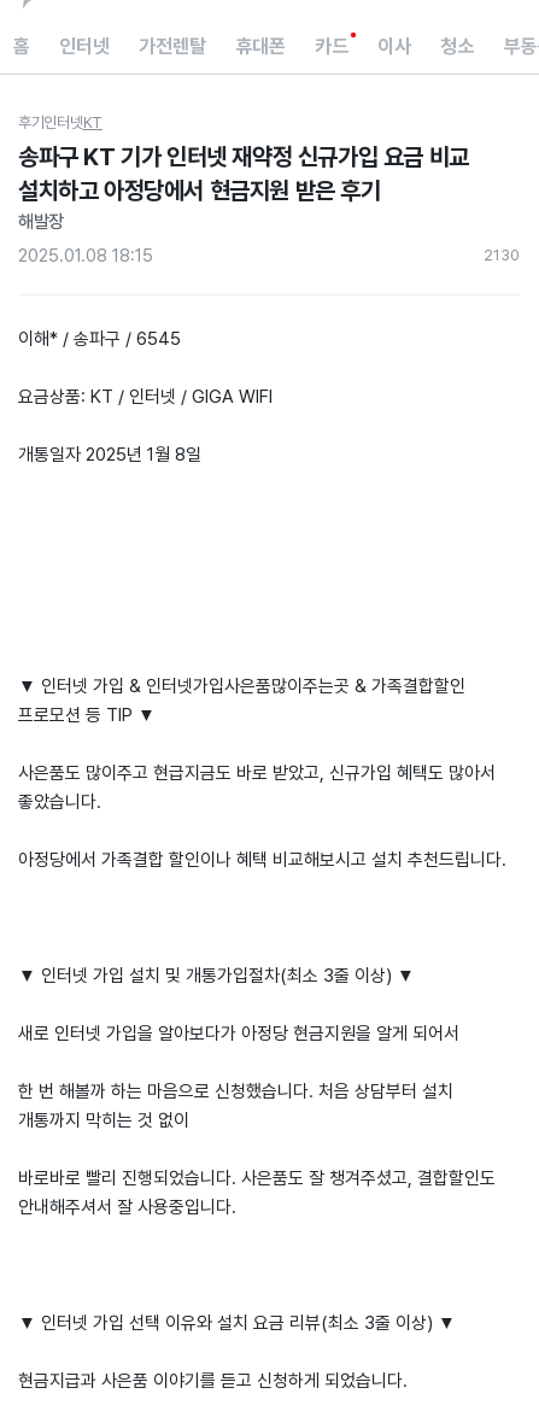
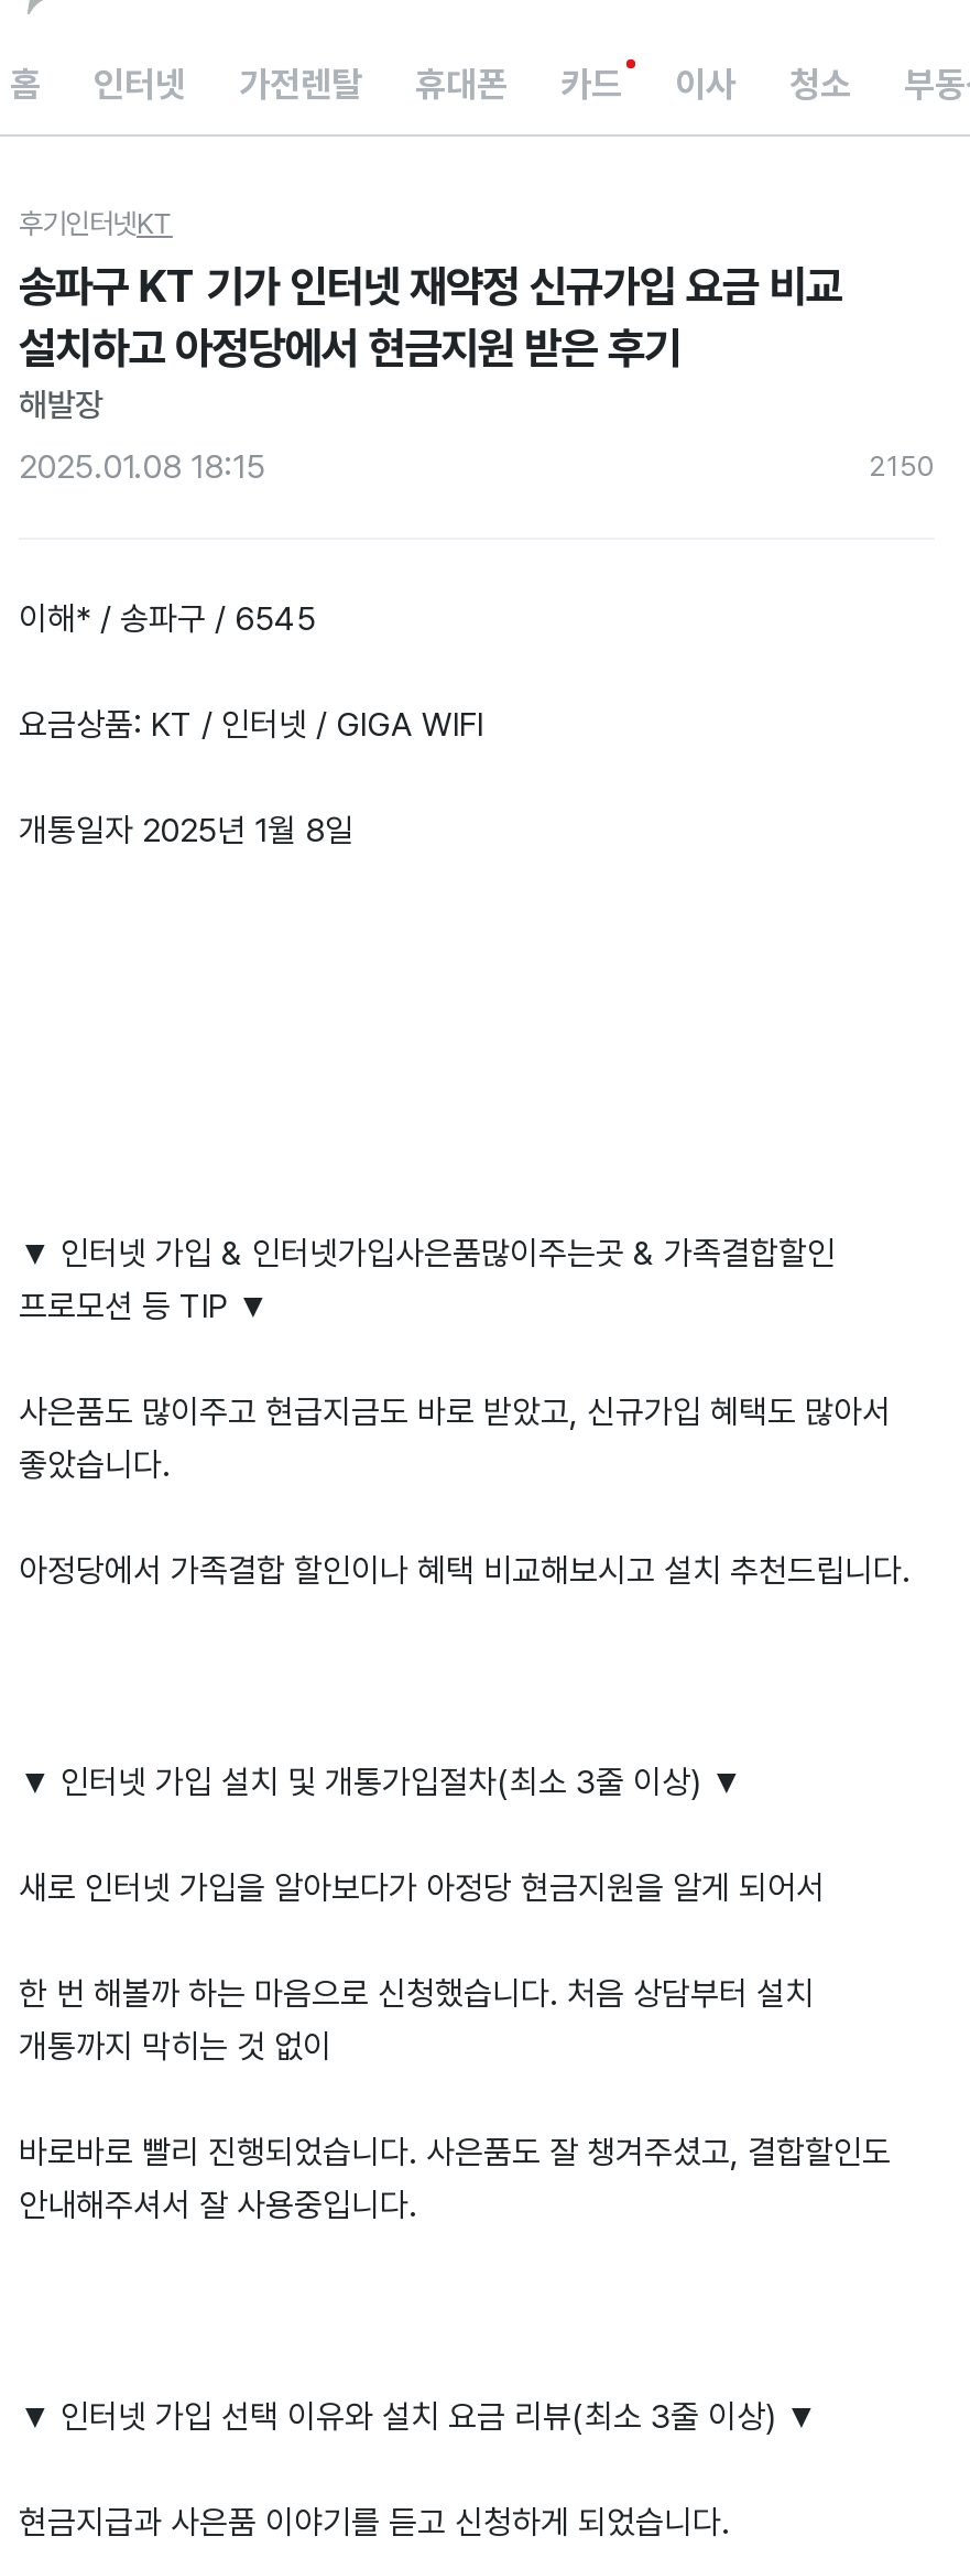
- 2130
+ 2150
